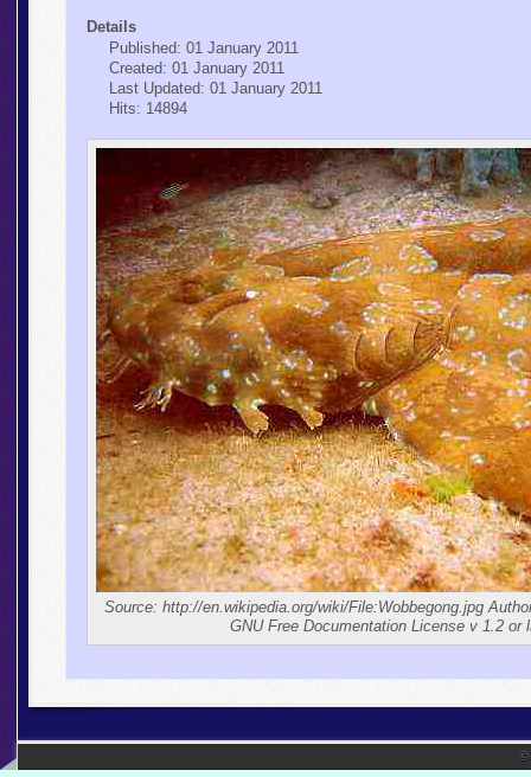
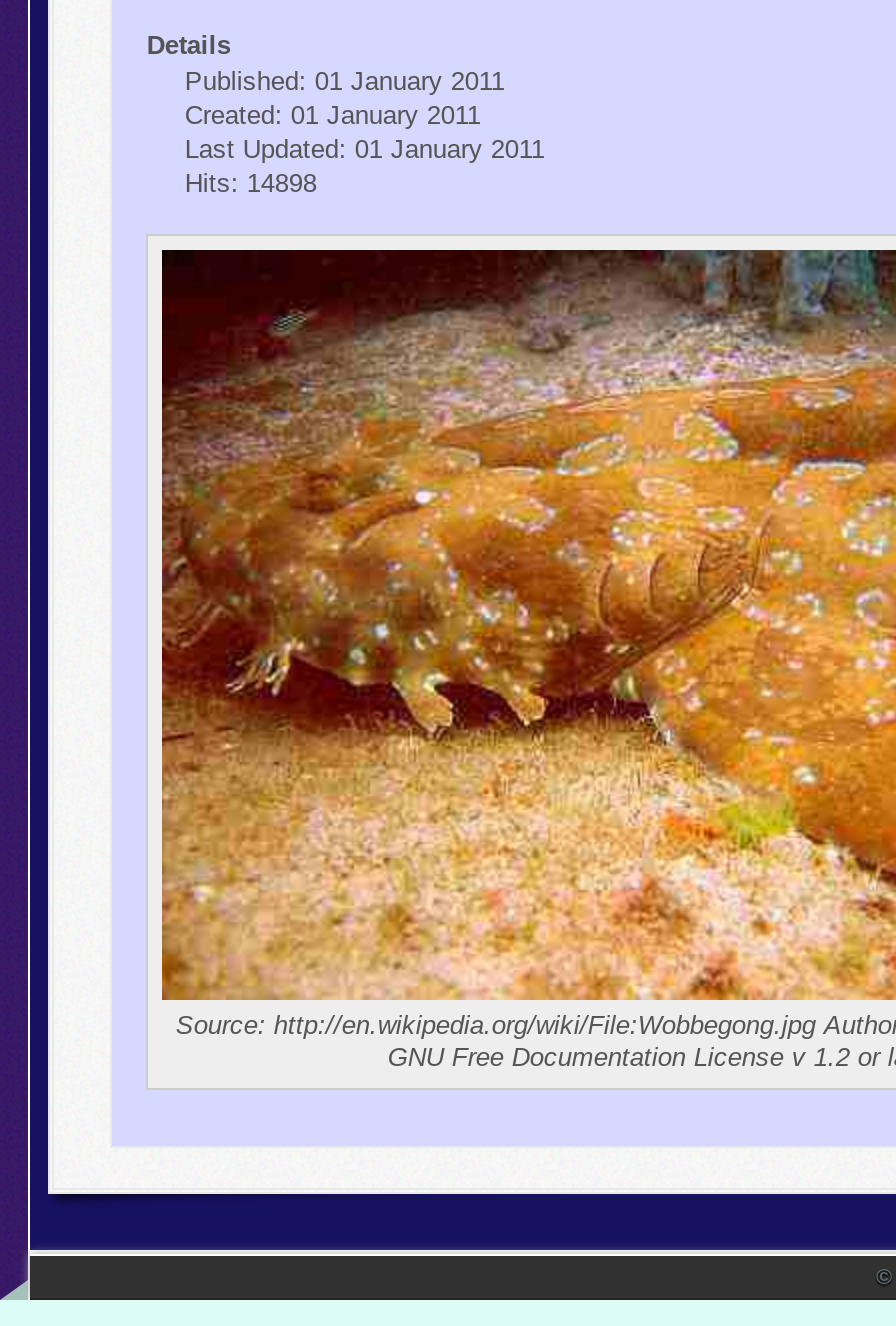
- Hits: 14894
+ Hits: 14898
